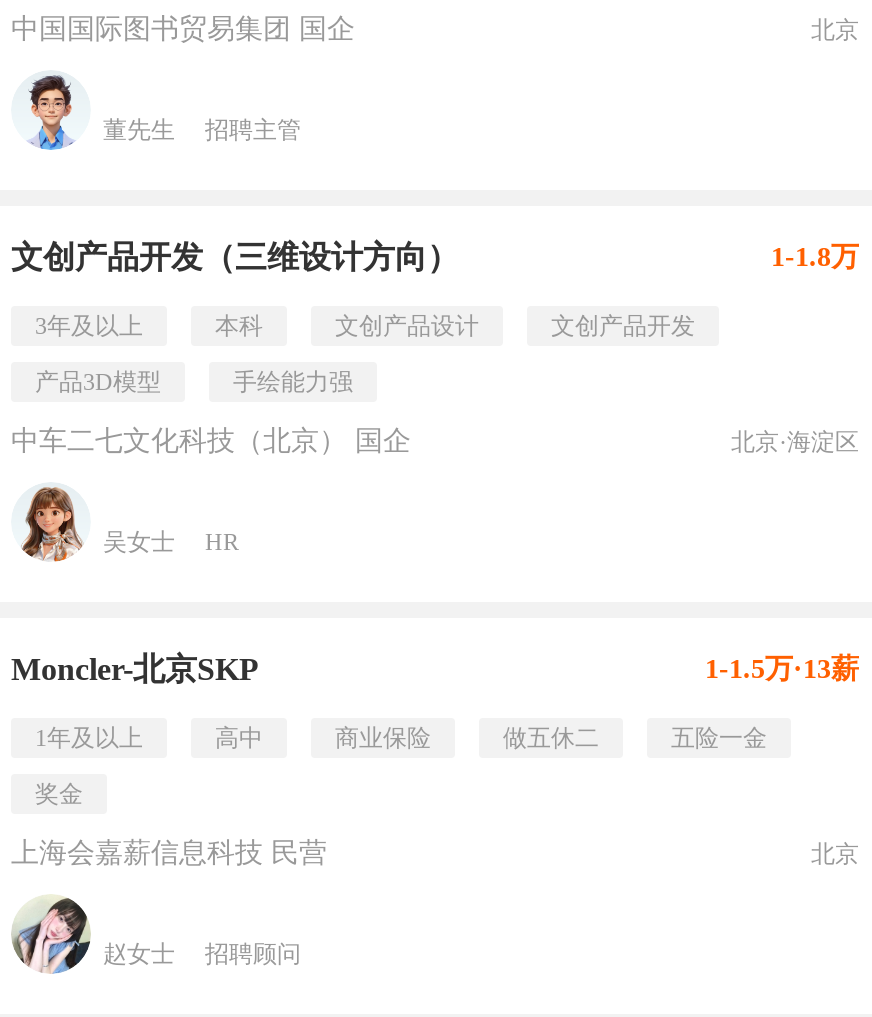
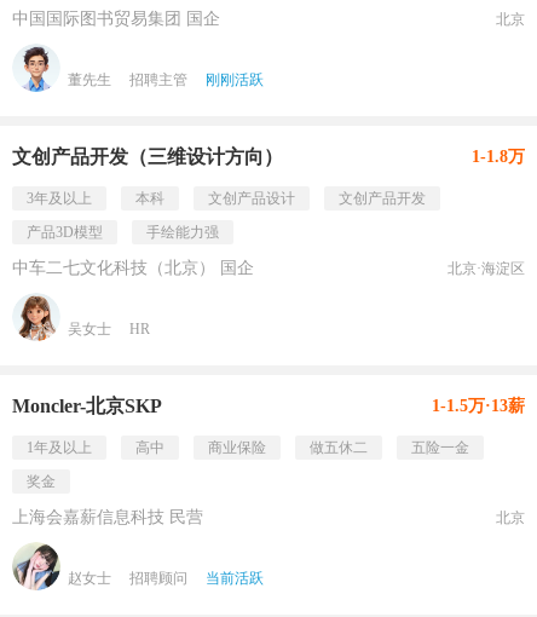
+ 刚刚活跃

+ 当前活跃
